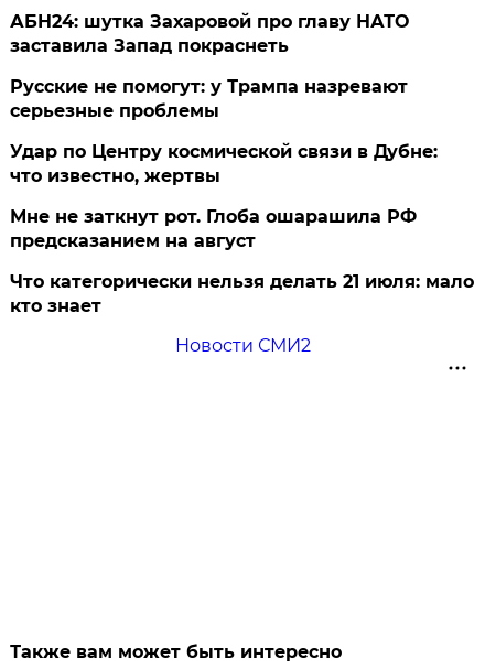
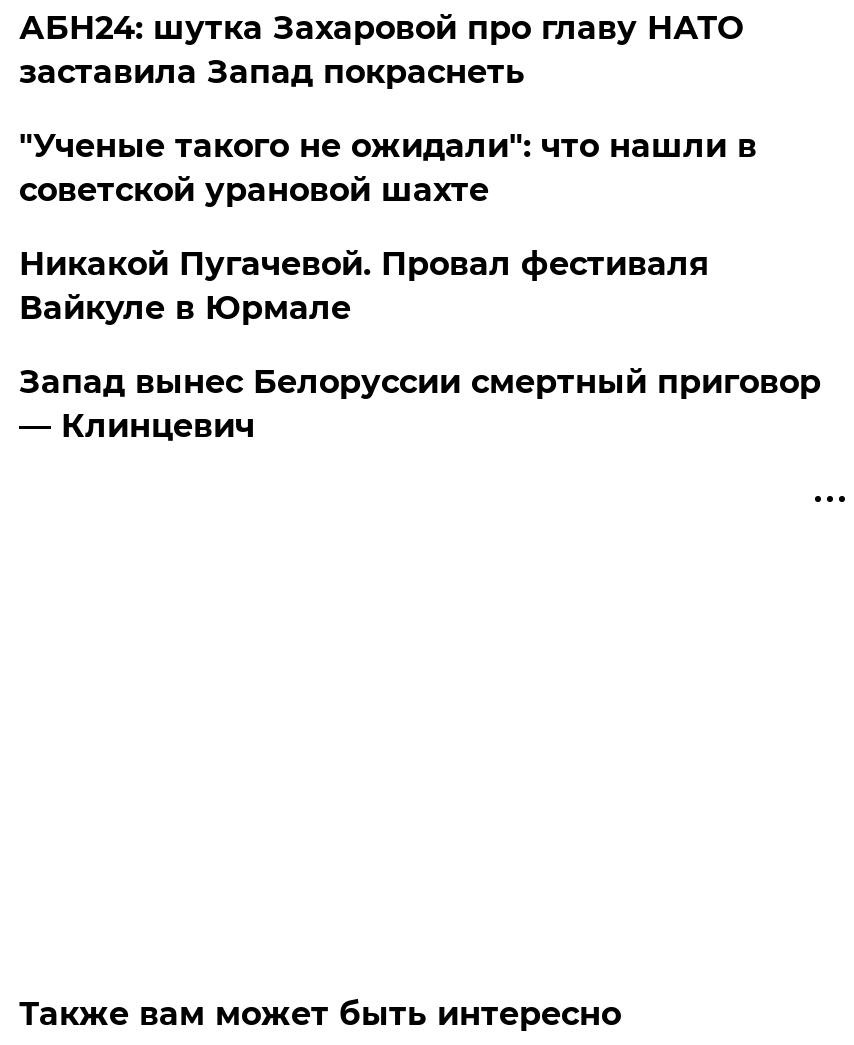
- Русские не помогут: у Трампа назревают
- серьезные проблемы
- Удар по Центру космической связи в Дубне:
- что известно, жертвы
- Мне не заткнут рот. Глоба ошарашила РФ
- предсказанием на август
- Что категорически нельзя делать 21 июля: мало
- кто знает
- Новости СМИ2
+ "Ученые такого не ожидали": что нашли в
+ советской урановой шахте
+ Никакой Пугачевой. Провал фестиваля
+ Вайкуле в Юрмале
+ Запад вынес Белоруссии смертный приговор
+ — Клинцевич
